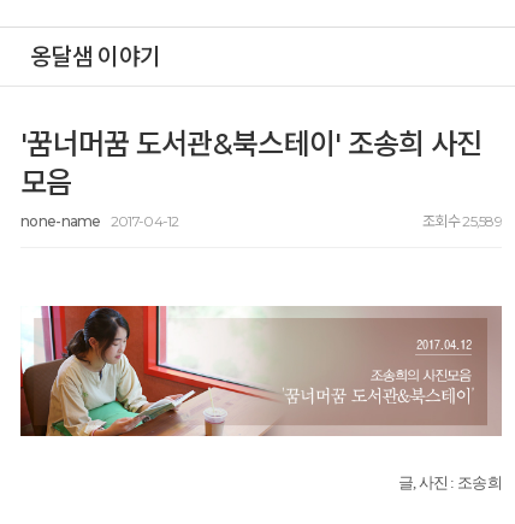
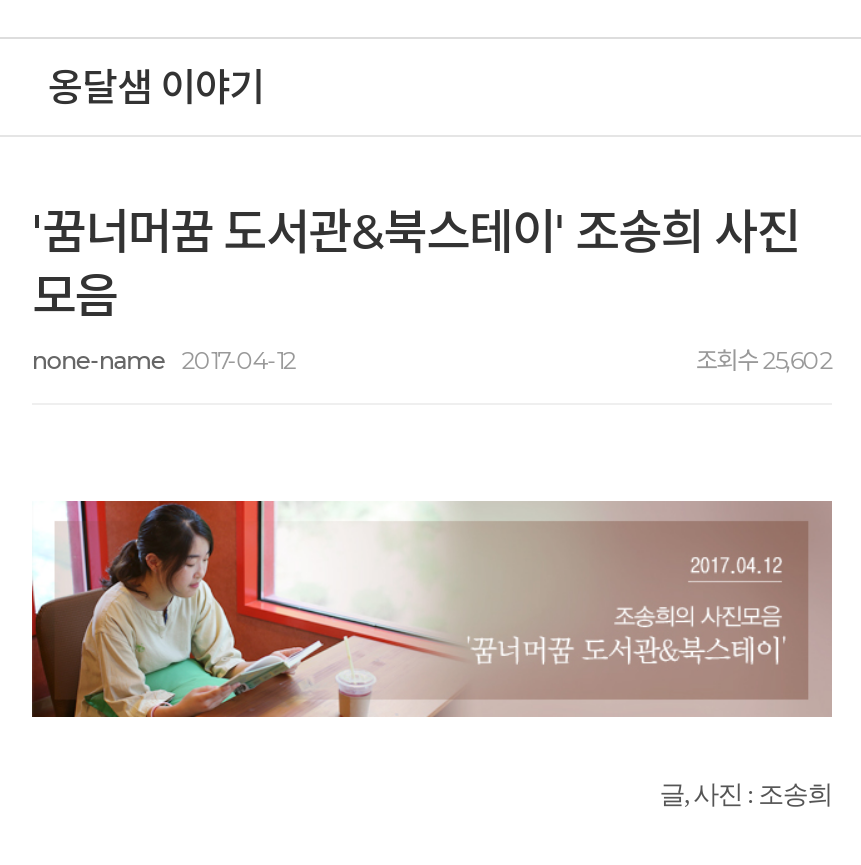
- 조회수 25,589
+ 조회수 25,602
